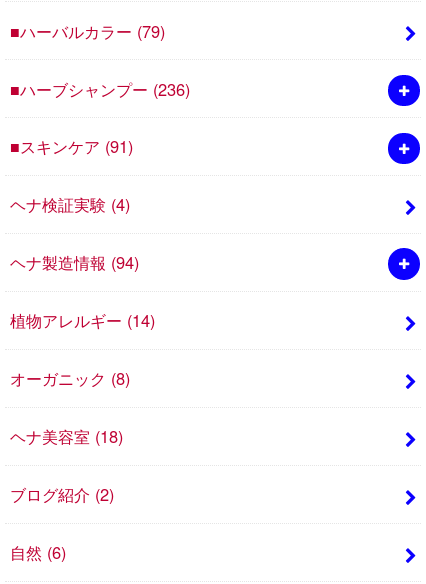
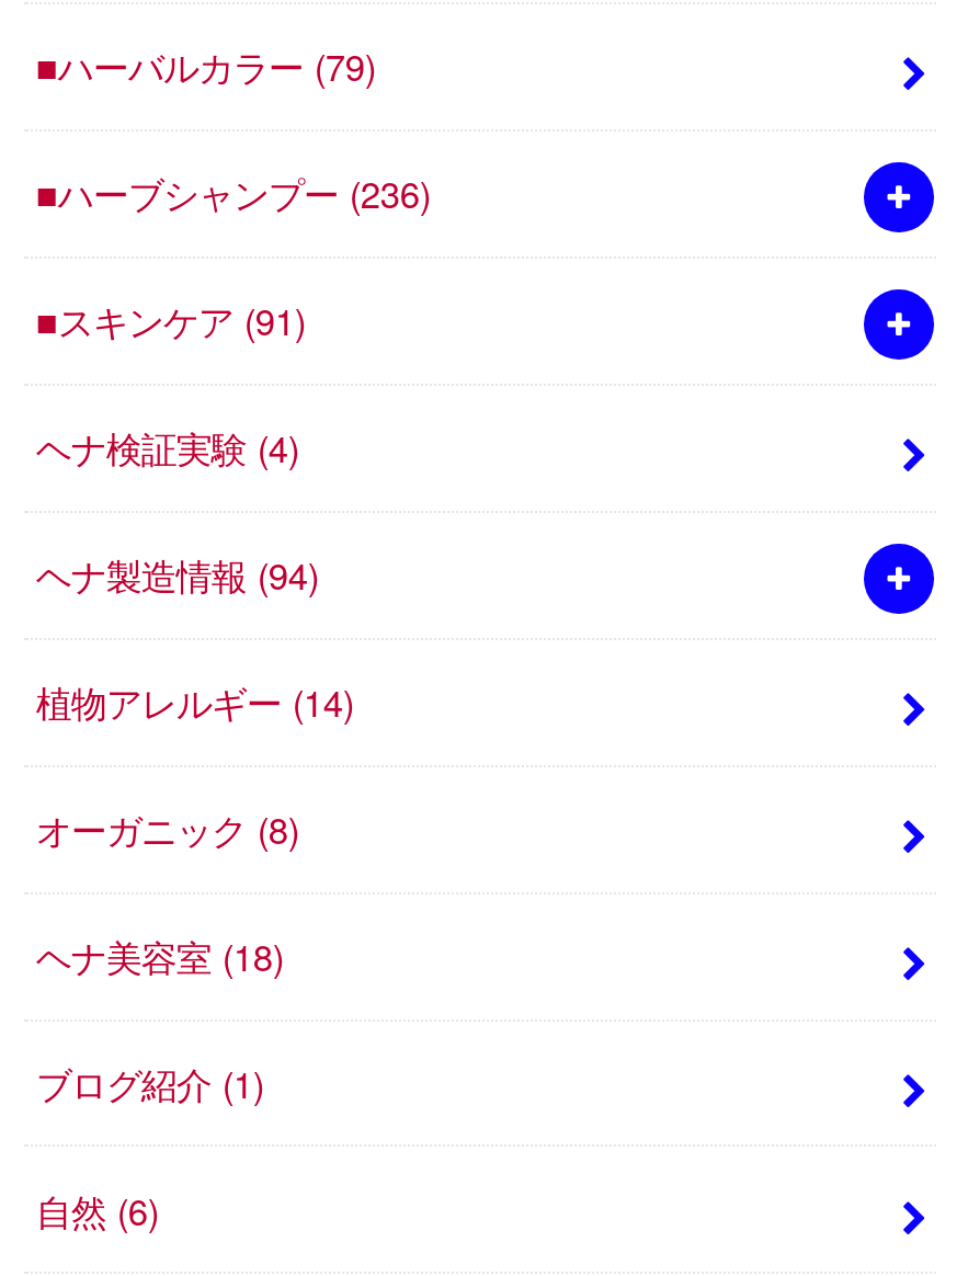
- ブログ紹介(2)
+ ブログ紹介(1)
